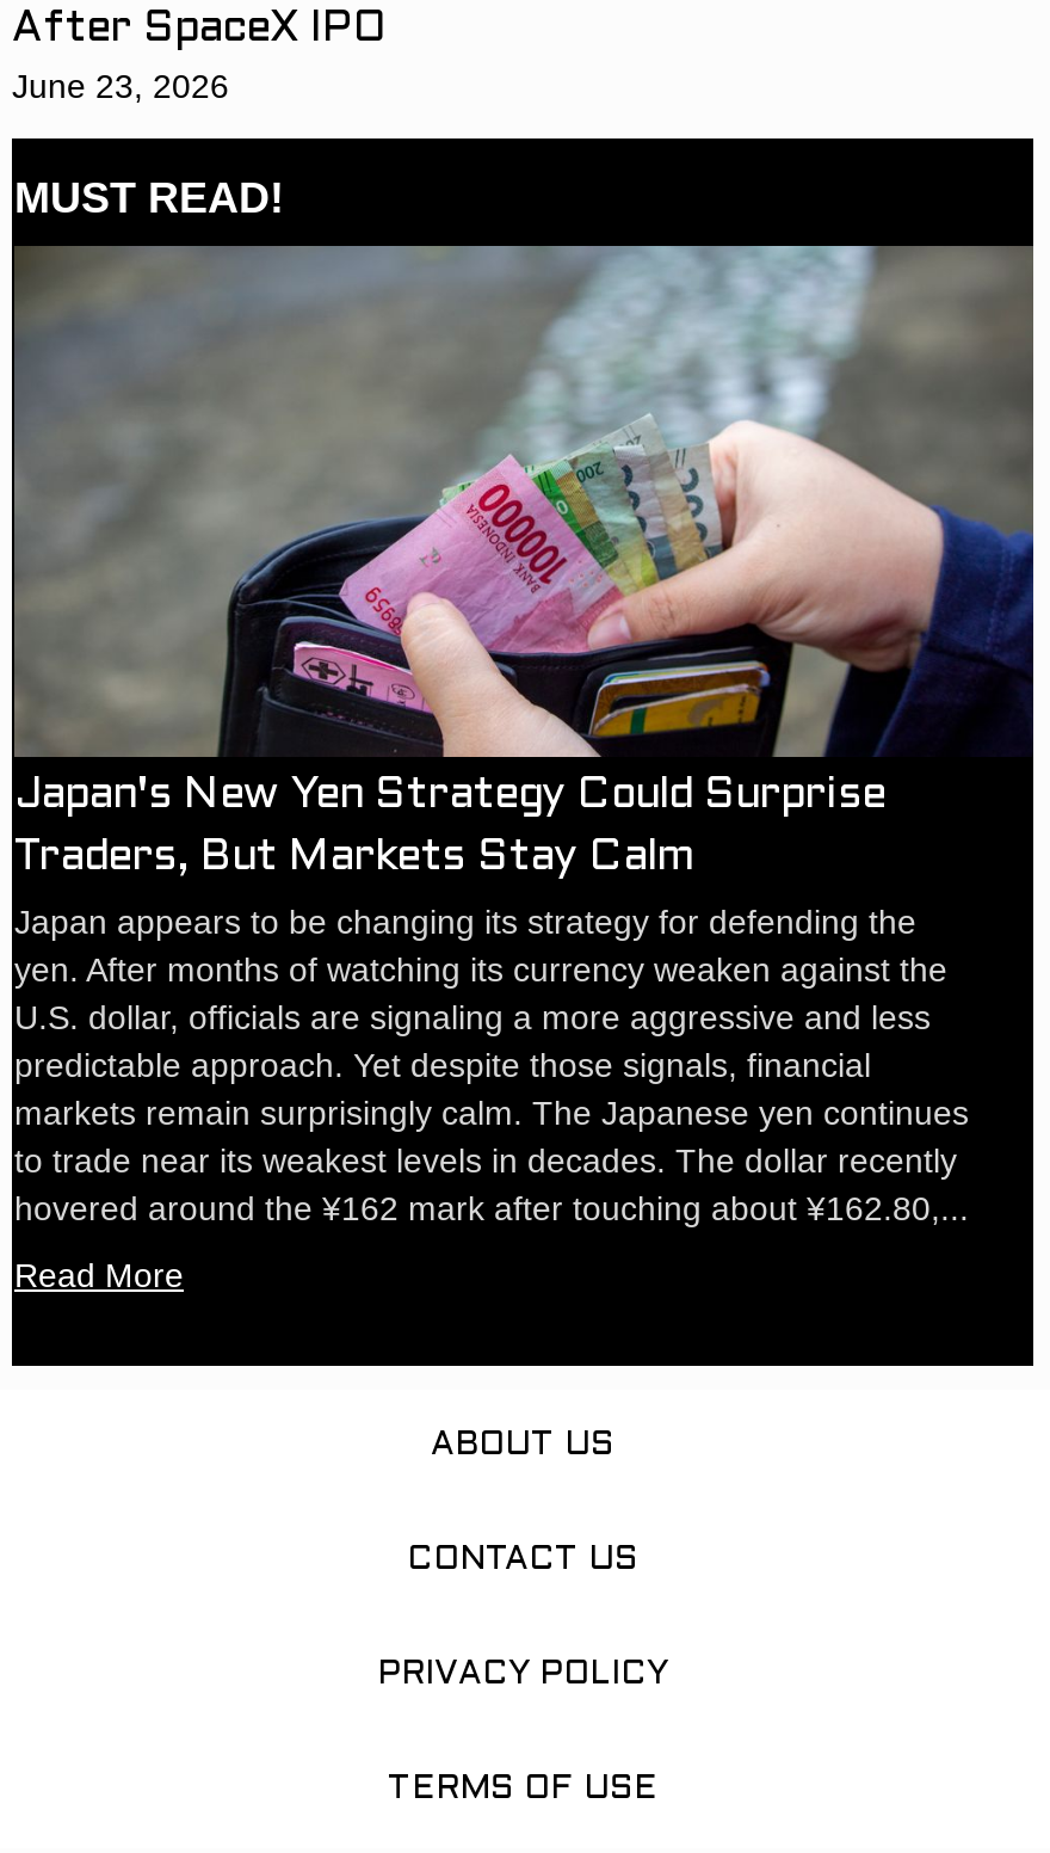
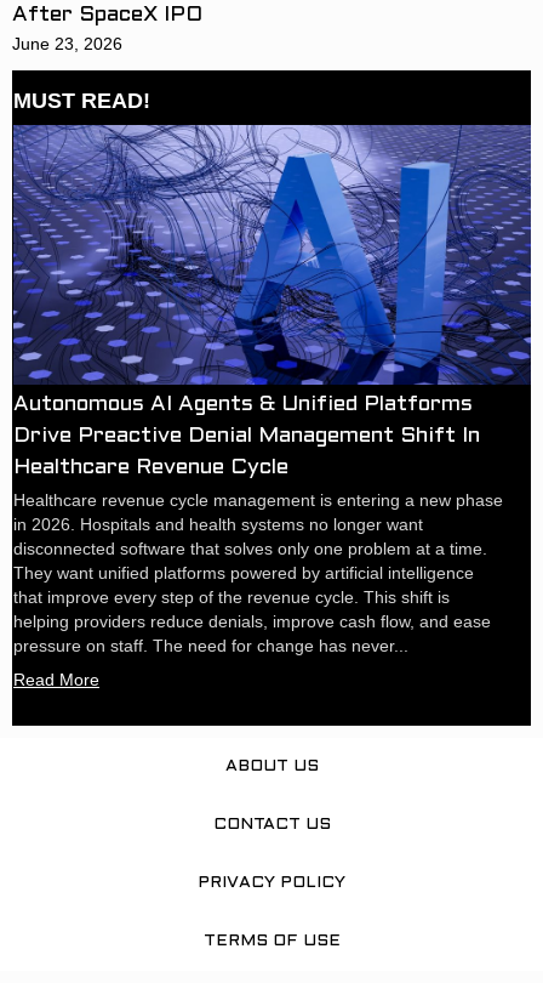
- [image]
- Japan's New Yen Strategy Could Surprise
- Traders, But Markets Stay Calm
- Japan appears to be changing its strategy for defending the
- yen. After months of watching its currency weaken against the
- U.S. dollar, officials are signaling a more aggressive and less
- predictable approach. Yet despite those signals, financial
- markets remain surprisingly calm. The Japanese yen continues
- to trade near its weakest levels in decades. The dollar recently
- hovered around the ¥162 mark after touching about ¥162.80,...
+ [image]
+ Autonomous AI Agents & Unified Platforms
+ Drive Preactive Denial Management Shift In
+ Healthcare Revenue Cycle
+ Healthcare revenue cycle management is entering a new phase
+ in 2026. Hospitals and health systems no longer want
+ disconnected software that solves only one problem at a time.
+ They want unified platforms powered by artificial intelligence
+ that improve every step of the revenue cycle. This shift is
+ helping providers reduce denials, improve cash flow, and ease
+ pressure on staff. The need for change has never...
